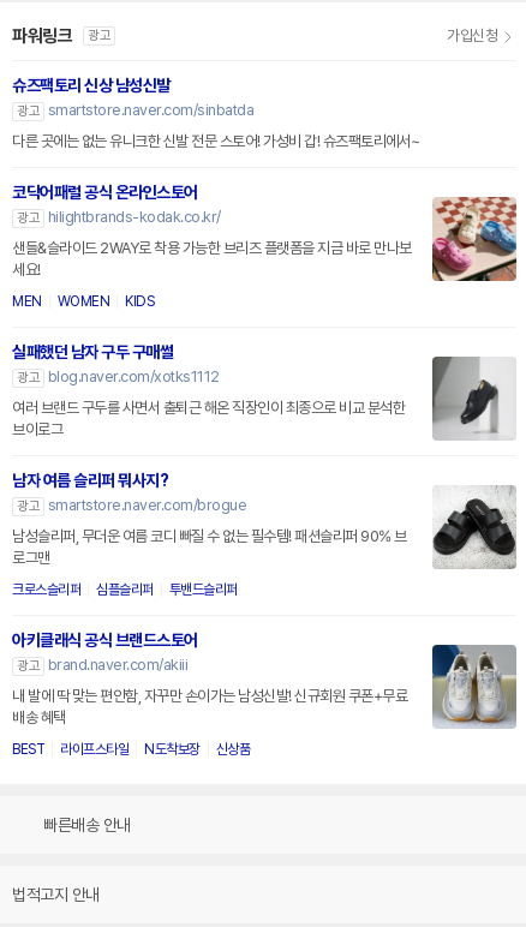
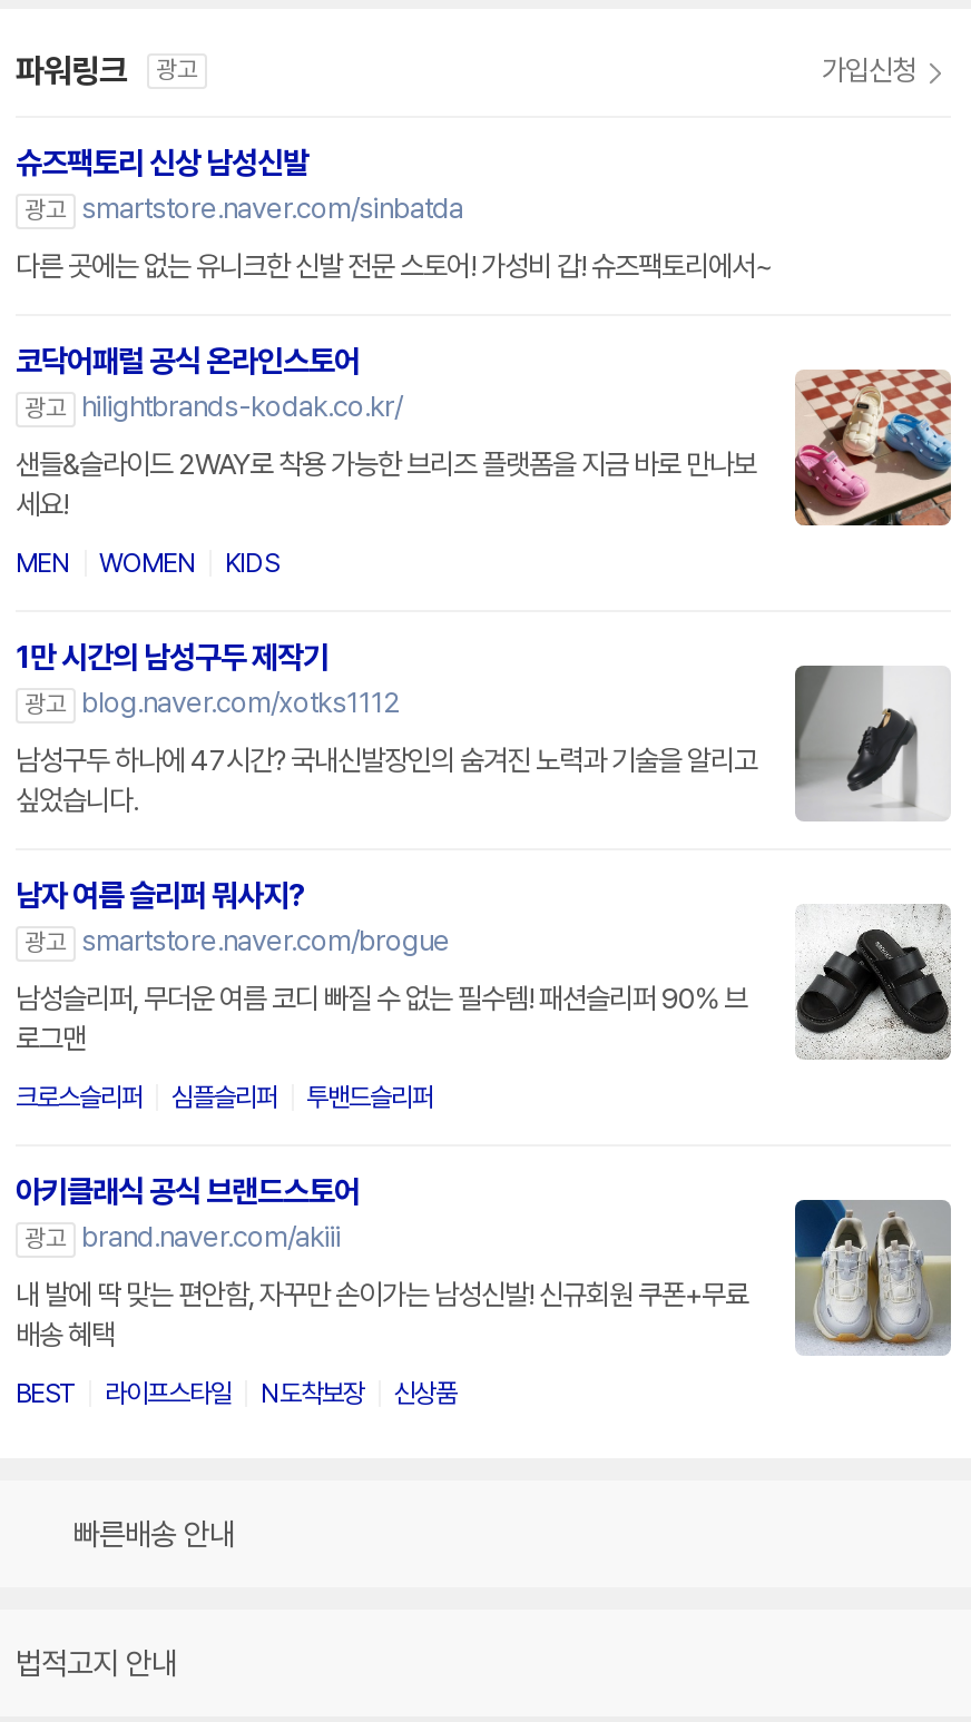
- 실패했던 남자 구두 구매썰
+ 1만 시간의 남성구두 제작기

- 여러 브랜드 구두를 사면서 출퇴근 해온 직장인이 최종으로 비교 분석한
- 브이로그
+ 남성구두 하나에 47시간? 국내신발장인의 숨겨진 노력과 기술을 알리고
+ 싶었습니다.
